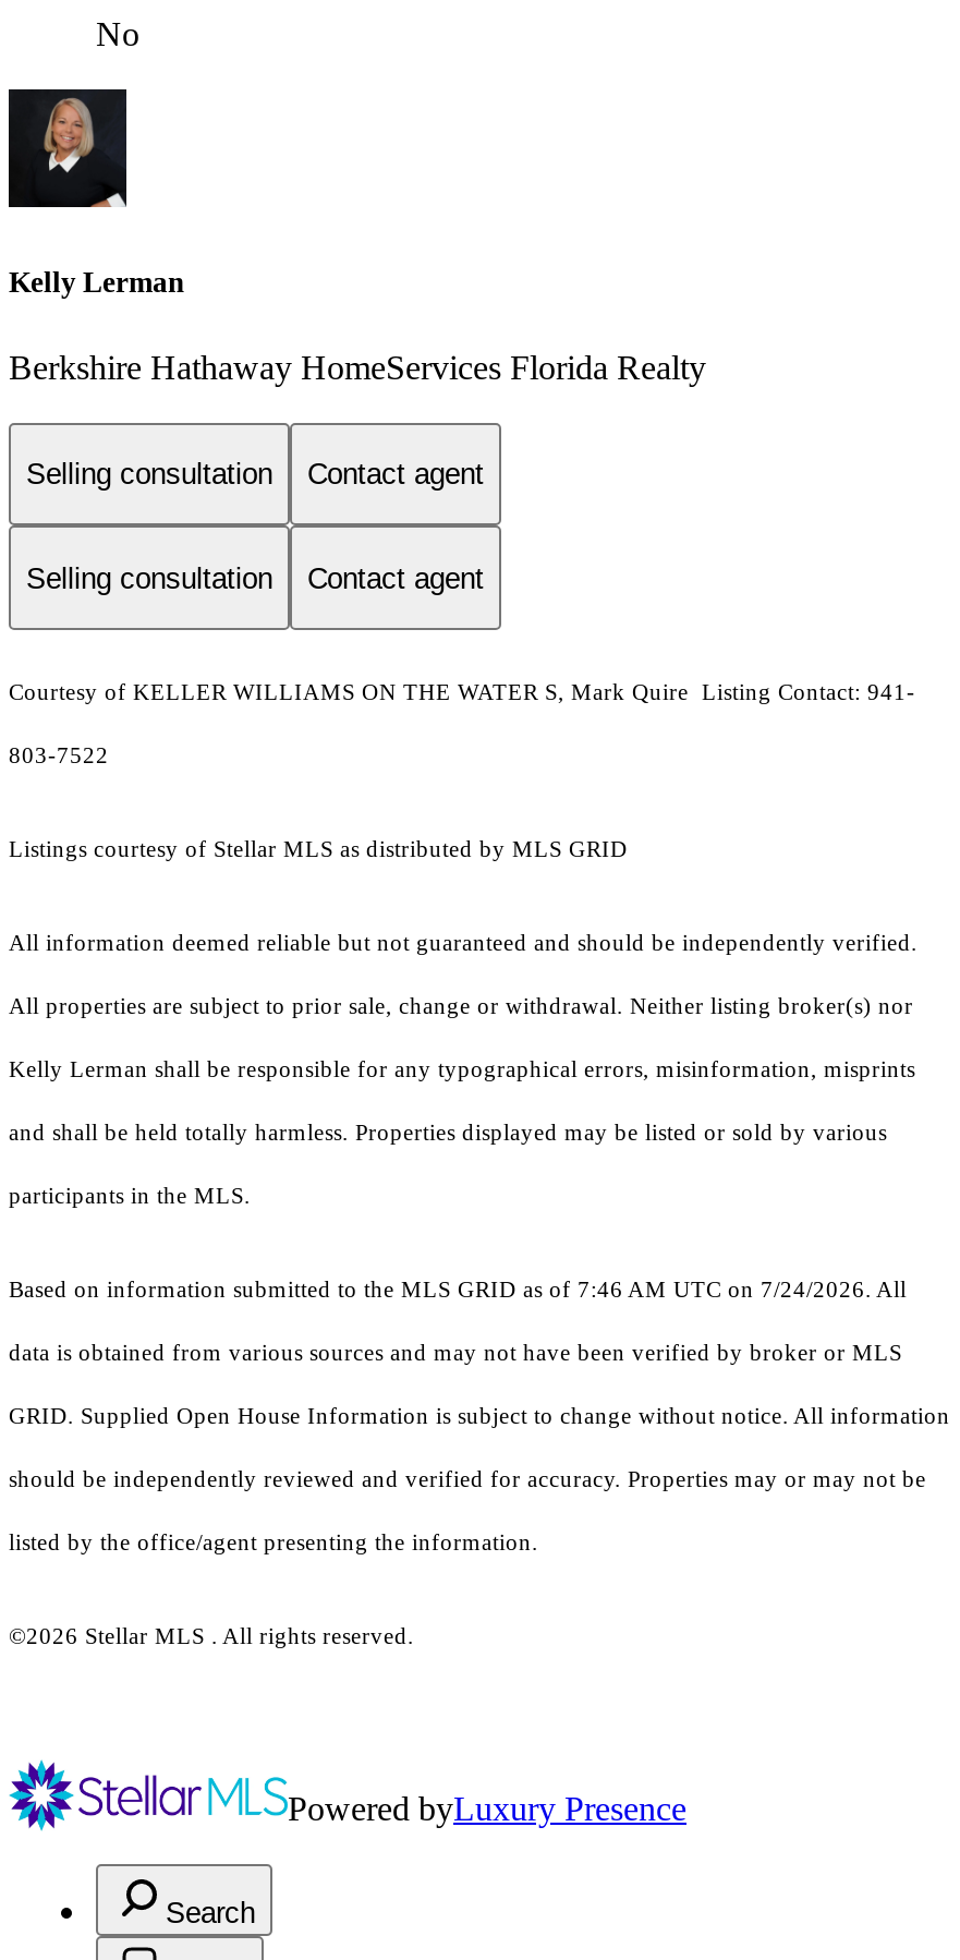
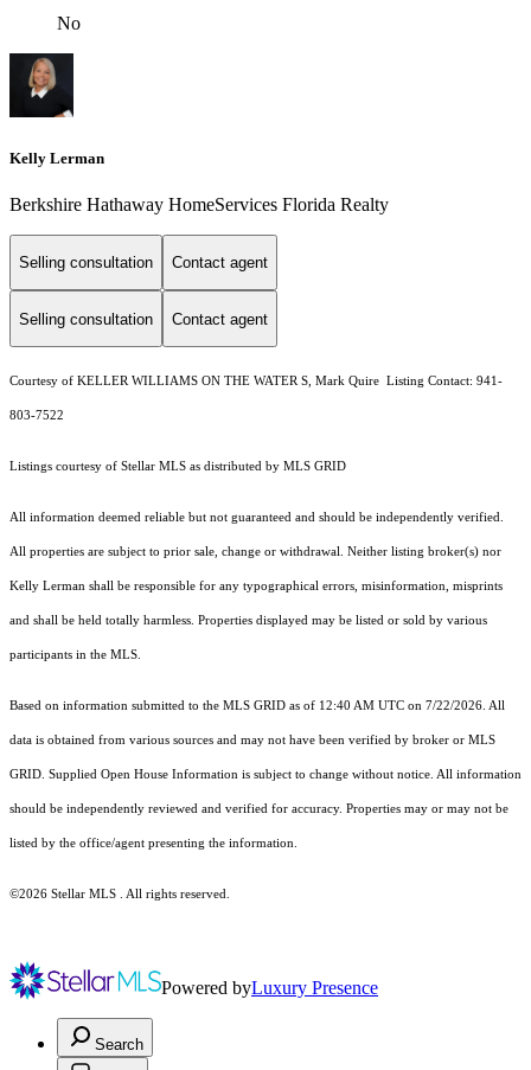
- Based on information submitted to the MLS GRID as of 7:46 AM UTC on 7/24/2026. All
+ Based on information submitted to the MLS GRID as of 12:40 AM UTC on 7/22/2026. All
